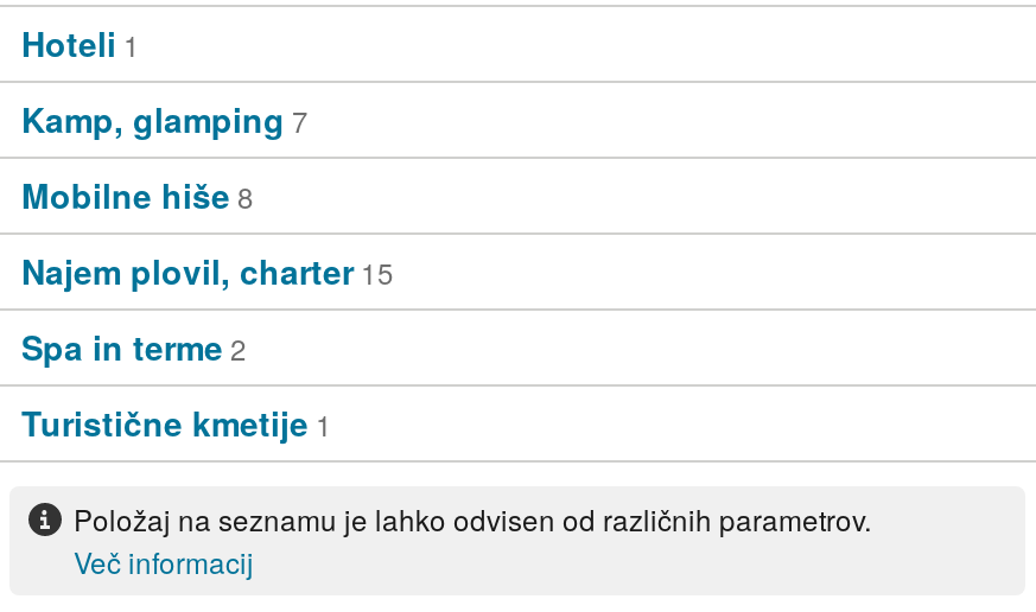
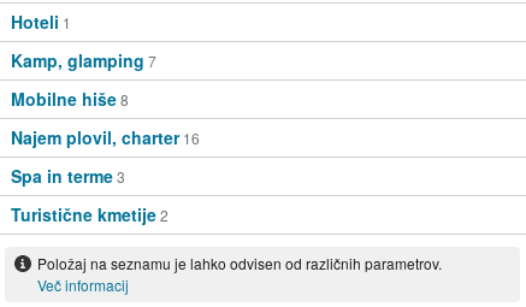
- Najem plovil, charter 15
+ Najem plovil, charter 16

- Spa in terme 2
+ Spa in terme 3

- Turistične kmetije 1
+ Turistične kmetije 2
